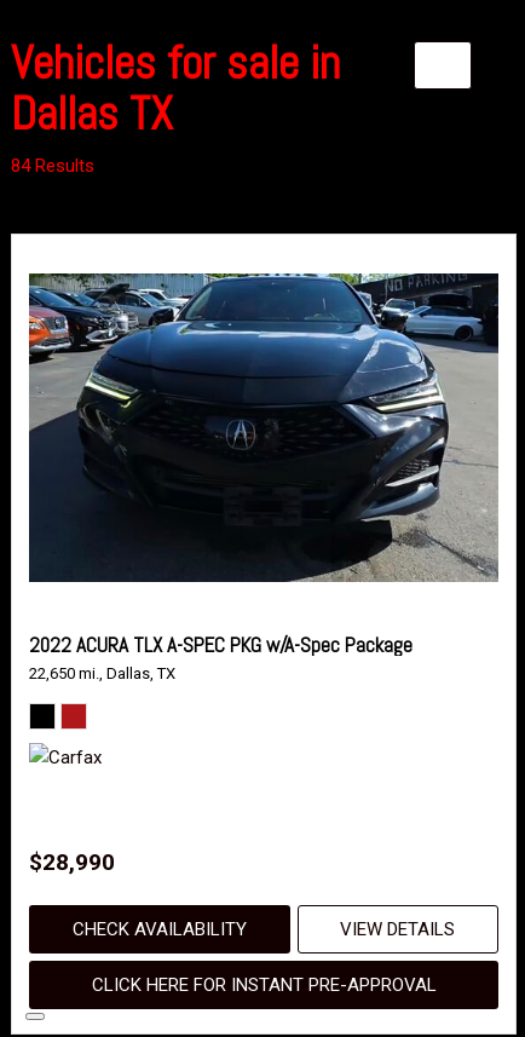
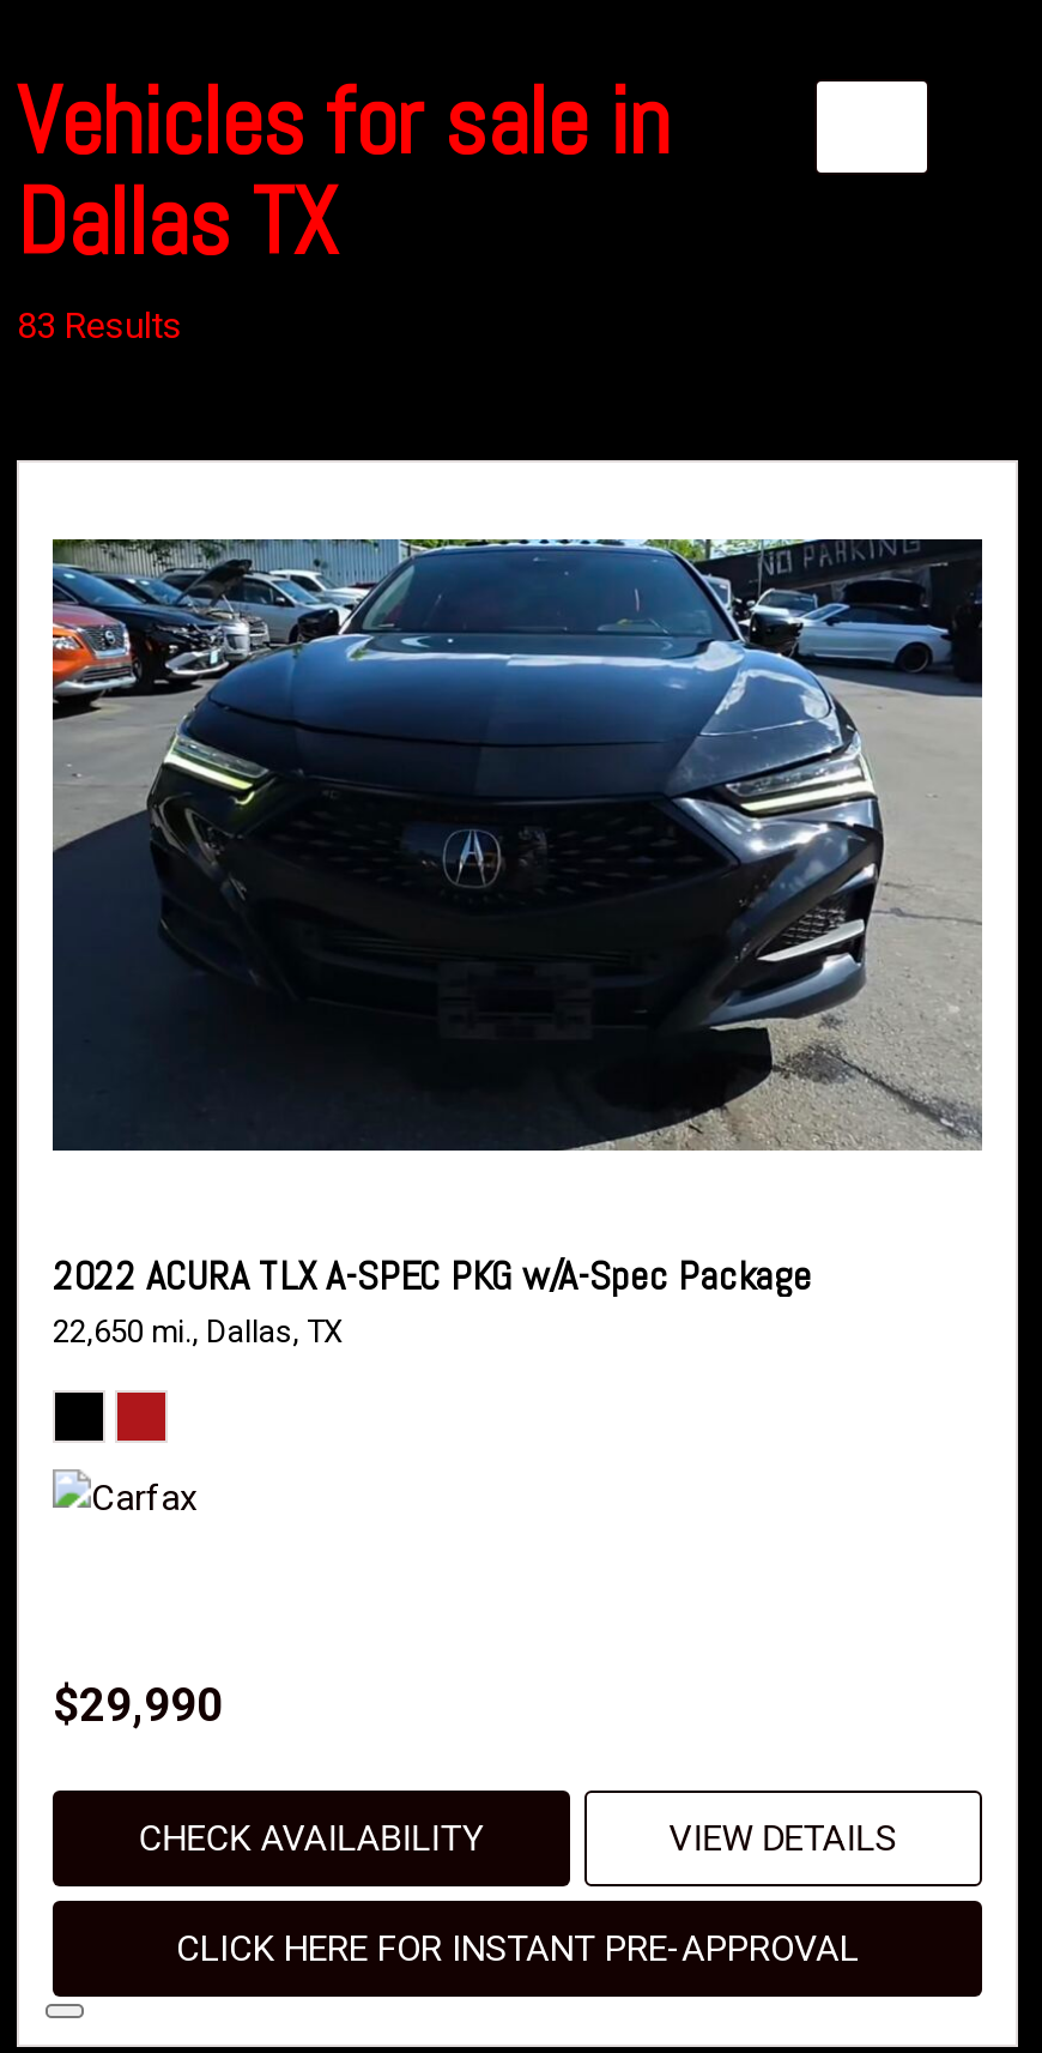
- 84 Results
+ 83 Results

- $28,990
+ $29,990
